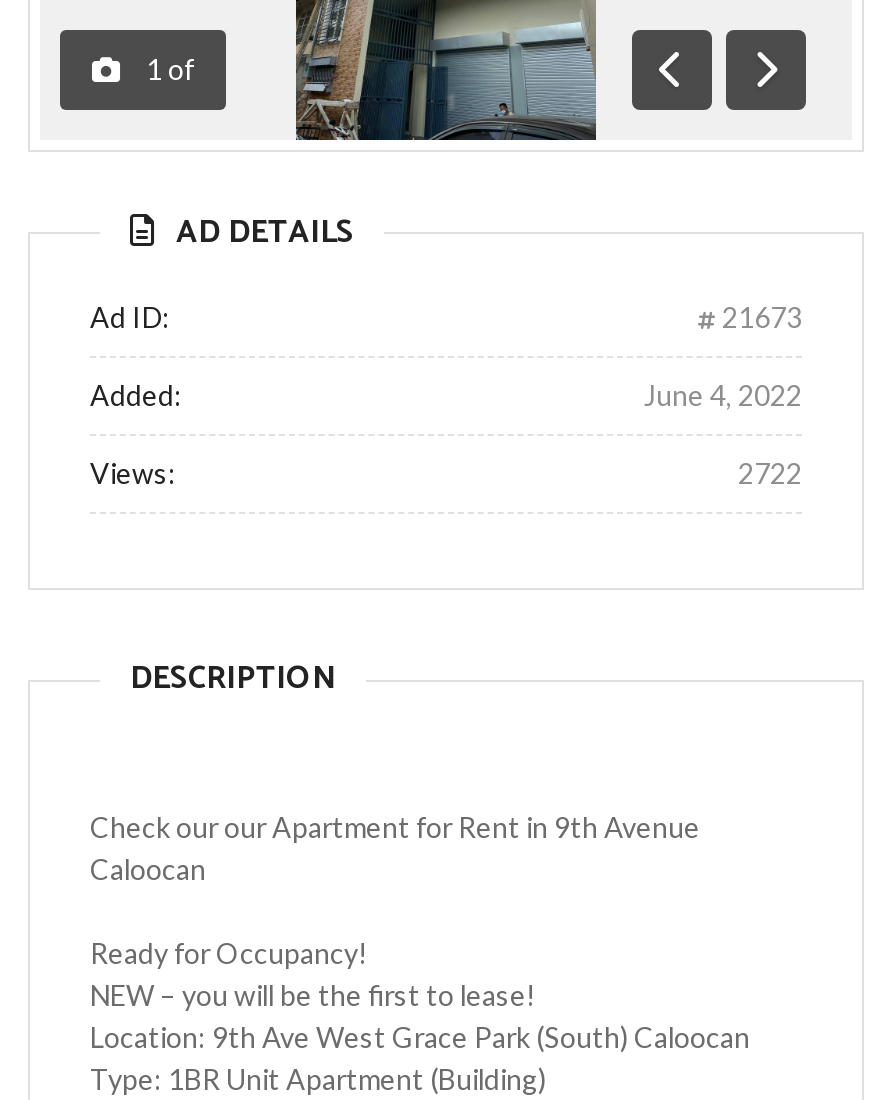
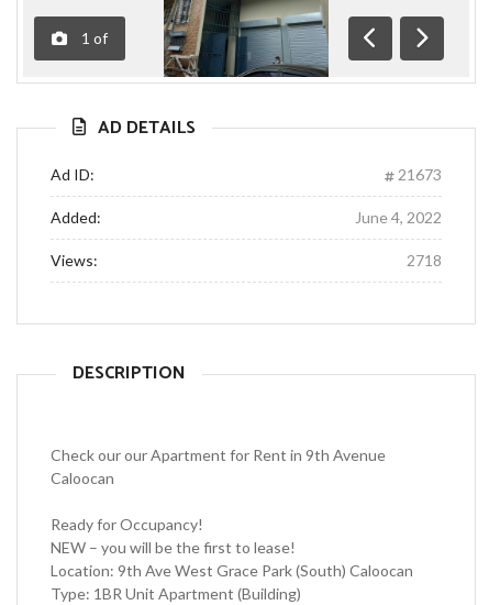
- 2722
+ 2718
